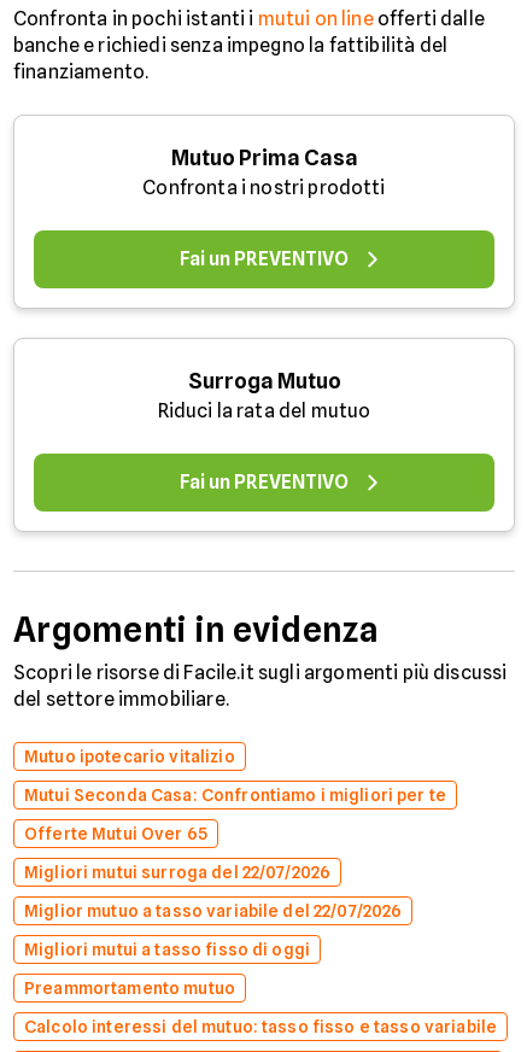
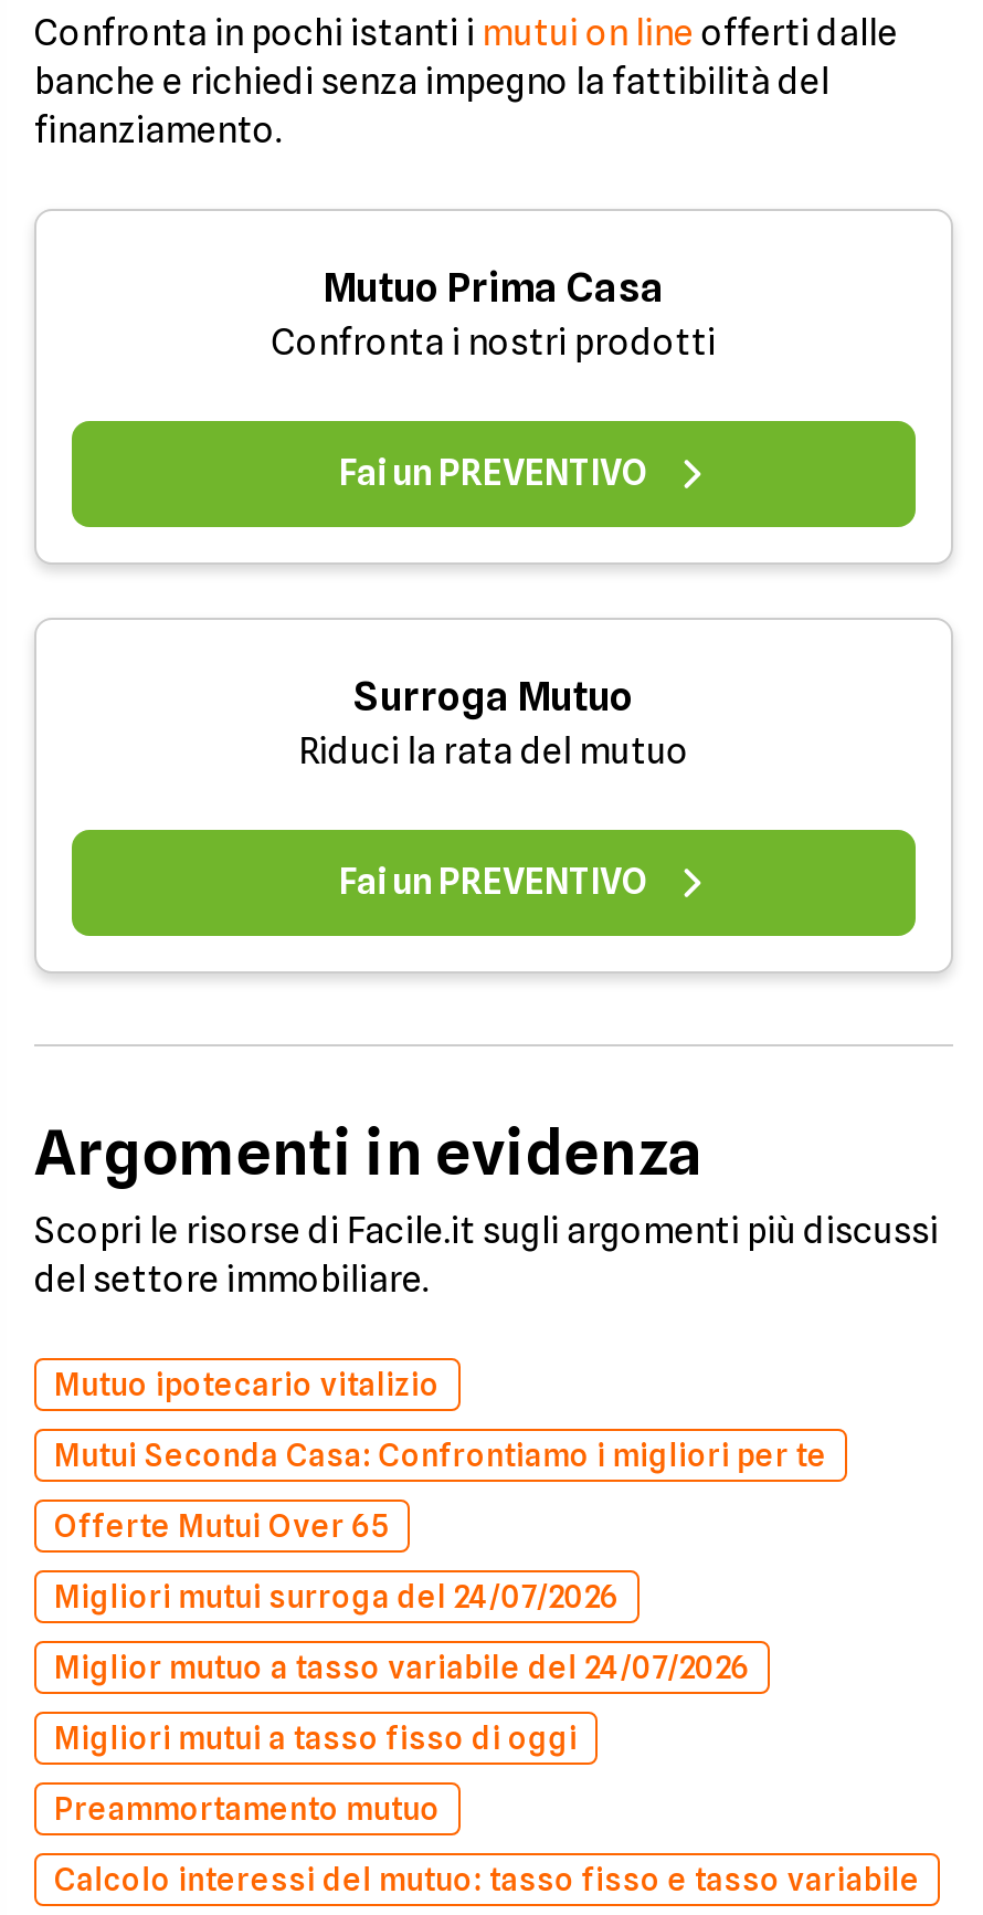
- Migliori mutui surroga del 22/07/2026
+ Migliori mutui surroga del 24/07/2026

- Miglior mutuo a tasso variabile del 22/07/2026
+ Miglior mutuo a tasso variabile del 24/07/2026
